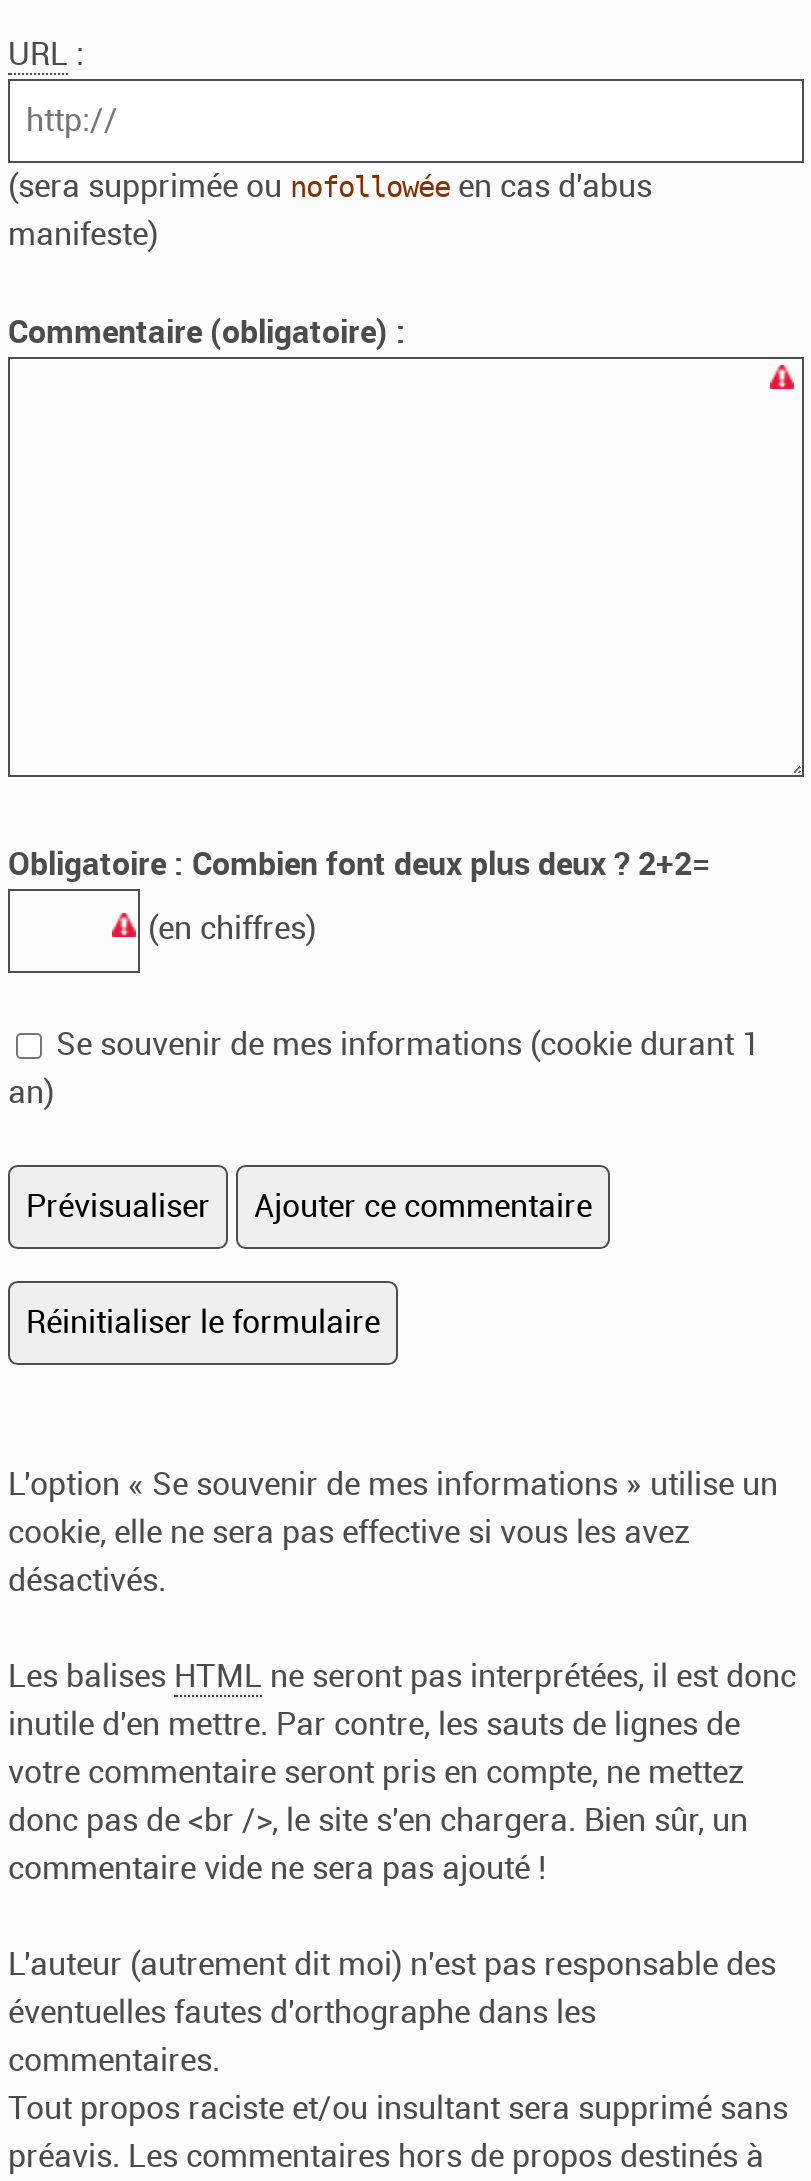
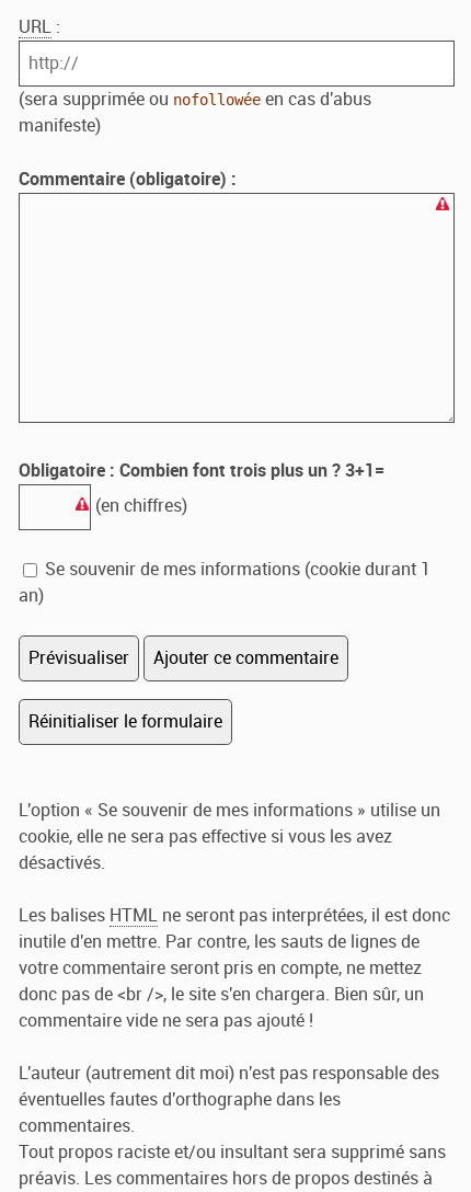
- Obligatoire : Combien font deux plus deux ? 2+2=
+ Obligatoire : Combien font trois plus un ? 3+1=
